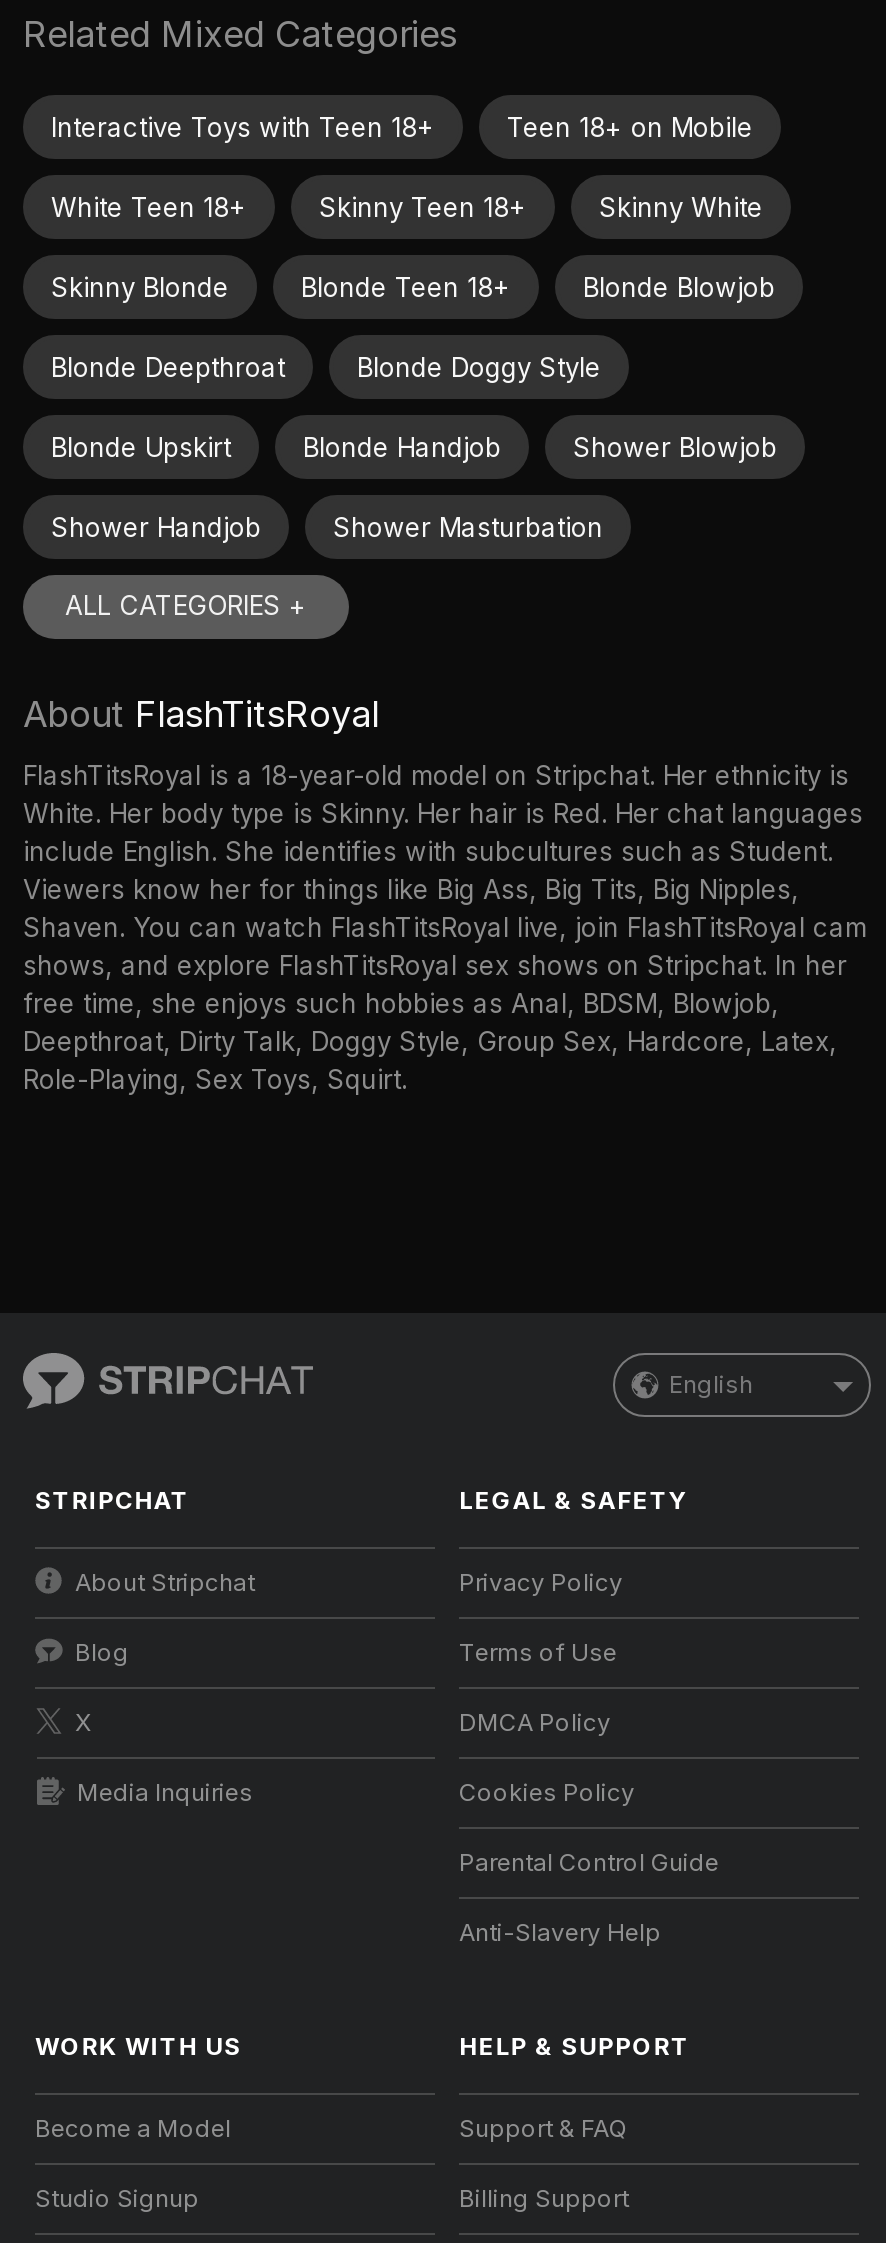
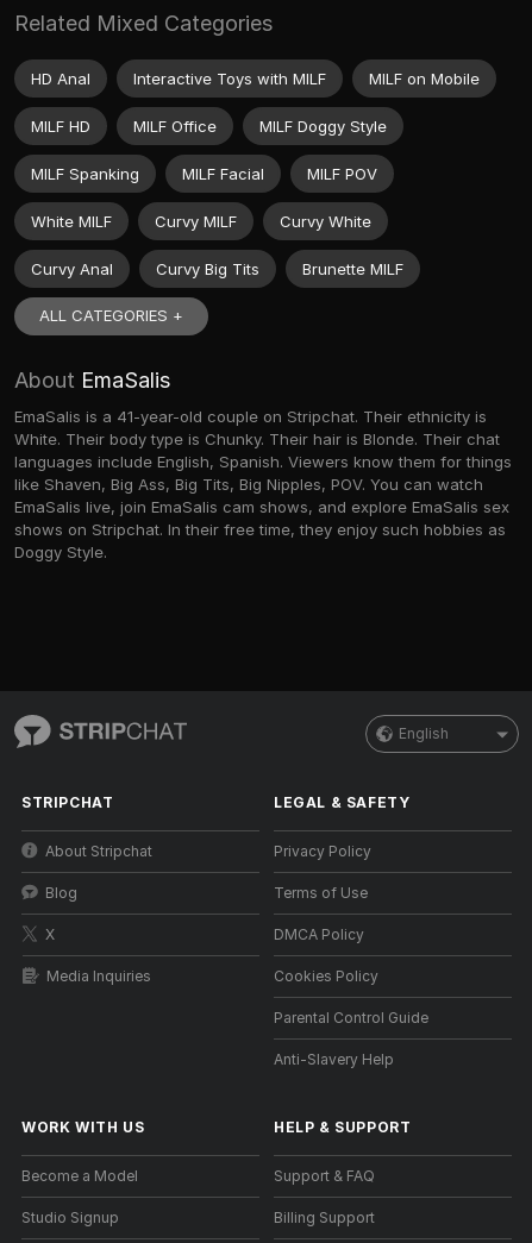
- Interactive Toys with Teen 18+
- Teen 18+ on Mobile
- White Teen 18+
- Skinny Teen 18+
- Skinny White
- Skinny Blonde
- Blonde Teen 18+
- Blonde Blowjob
- Blonde Deepthroat
- Blonde Doggy Style
- Blonde Upskirt
- Blonde Handjob
- Shower Blowjob
- Shower Handjob
- Shower Masturbation
+ HD Anal
+ Interactive Toys with MILF
+ MILF on Mobile
+ MILF HD
+ MILF Office
+ MILF Doggy Style
+ MILF Spanking
+ MILF Facial
+ MILF POV
+ White MILF
+ Curvy MILF
+ Curvy White
+ Curvy Anal
+ Curvy Big Tits
+ Brunette MILF

- About FlashTitsRoyal
+ About EmaSalis

- FlashTitsRoyal is a 18-year-old model on Stripchat. Her ethnicity is
- White. Her body type is Skinny. Her hair is Red. Her chat languages
- include English. She identifies with subcultures such as Student.
- Viewers know her for things like Big Ass, Big Tits, Big Nipples,
- Shaven. You can watch FlashTitsRoyal live, join FlashTitsRoyal cam
- shows, and explore FlashTitsRoyal sex shows on Stripchat. In her
- free time, she enjoys such hobbies as Anal, BDSM, Blowjob,
- Deepthroat, Dirty Talk, Doggy Style, Group Sex, Hardcore, Latex,
- Role-Playing, Sex Toys, Squirt.
+ EmaSalis is a 41-year-old couple on Stripchat. Their ethnicity is
+ White. Their body type is Chunky. Their hair is Blonde. Their chat
+ languages include English, Spanish. Viewers know them for things
+ like Shaven, Big Ass, Big Tits, Big Nipples, POV. You can watch
+ EmaSalis live, join EmaSalis cam shows, and explore EmaSalis sex
+ shows on Stripchat. In their free time, they enjoy such hobbies as
+ Doggy Style.
